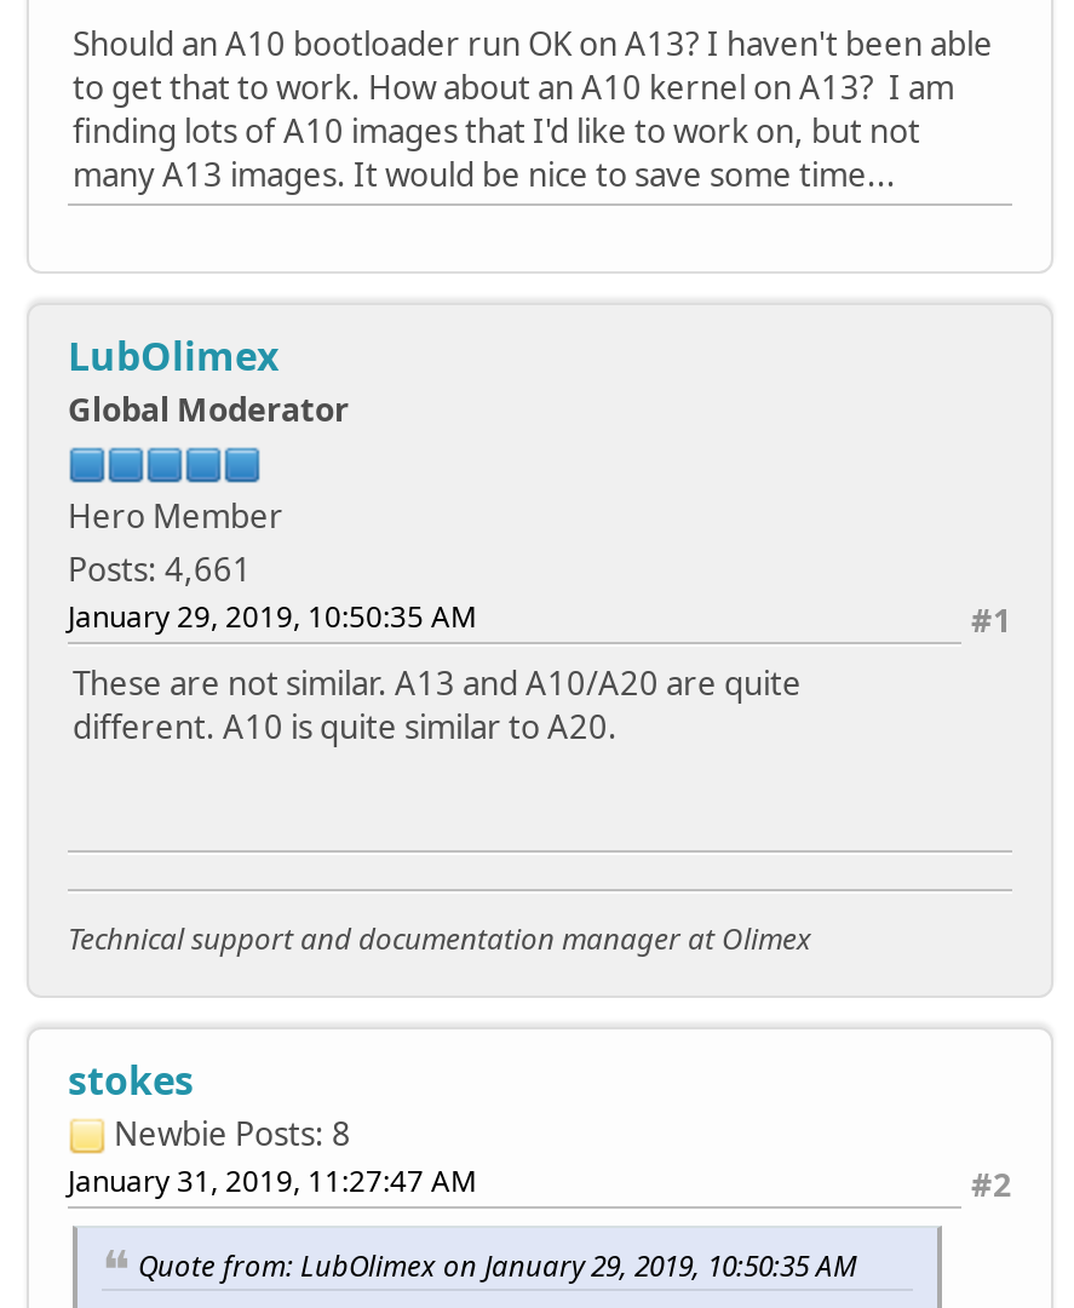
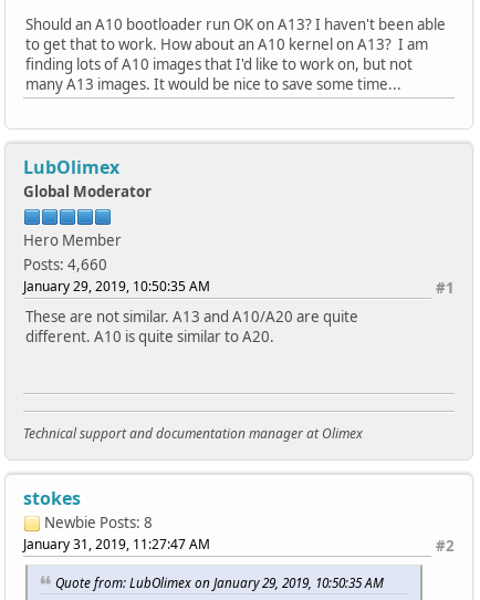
- Posts: 4,661
+ Posts: 4,660
